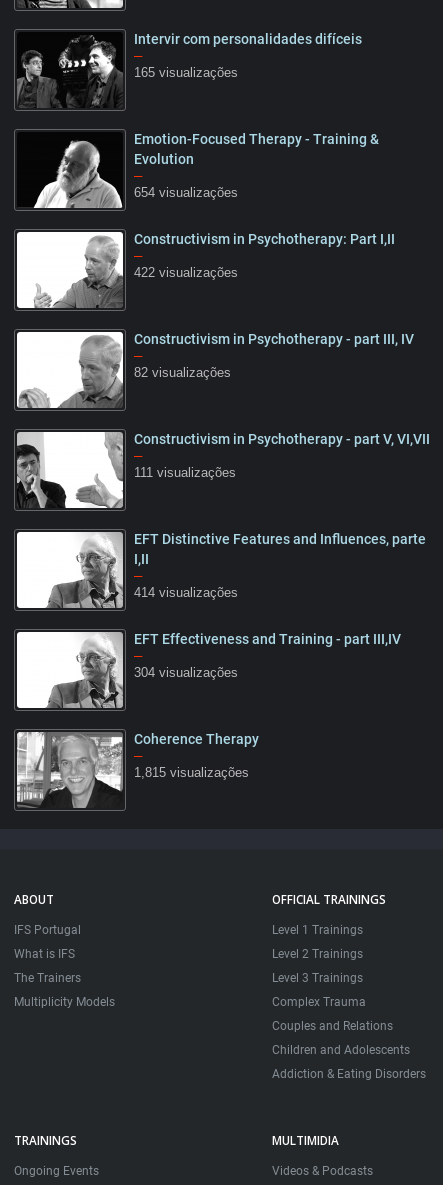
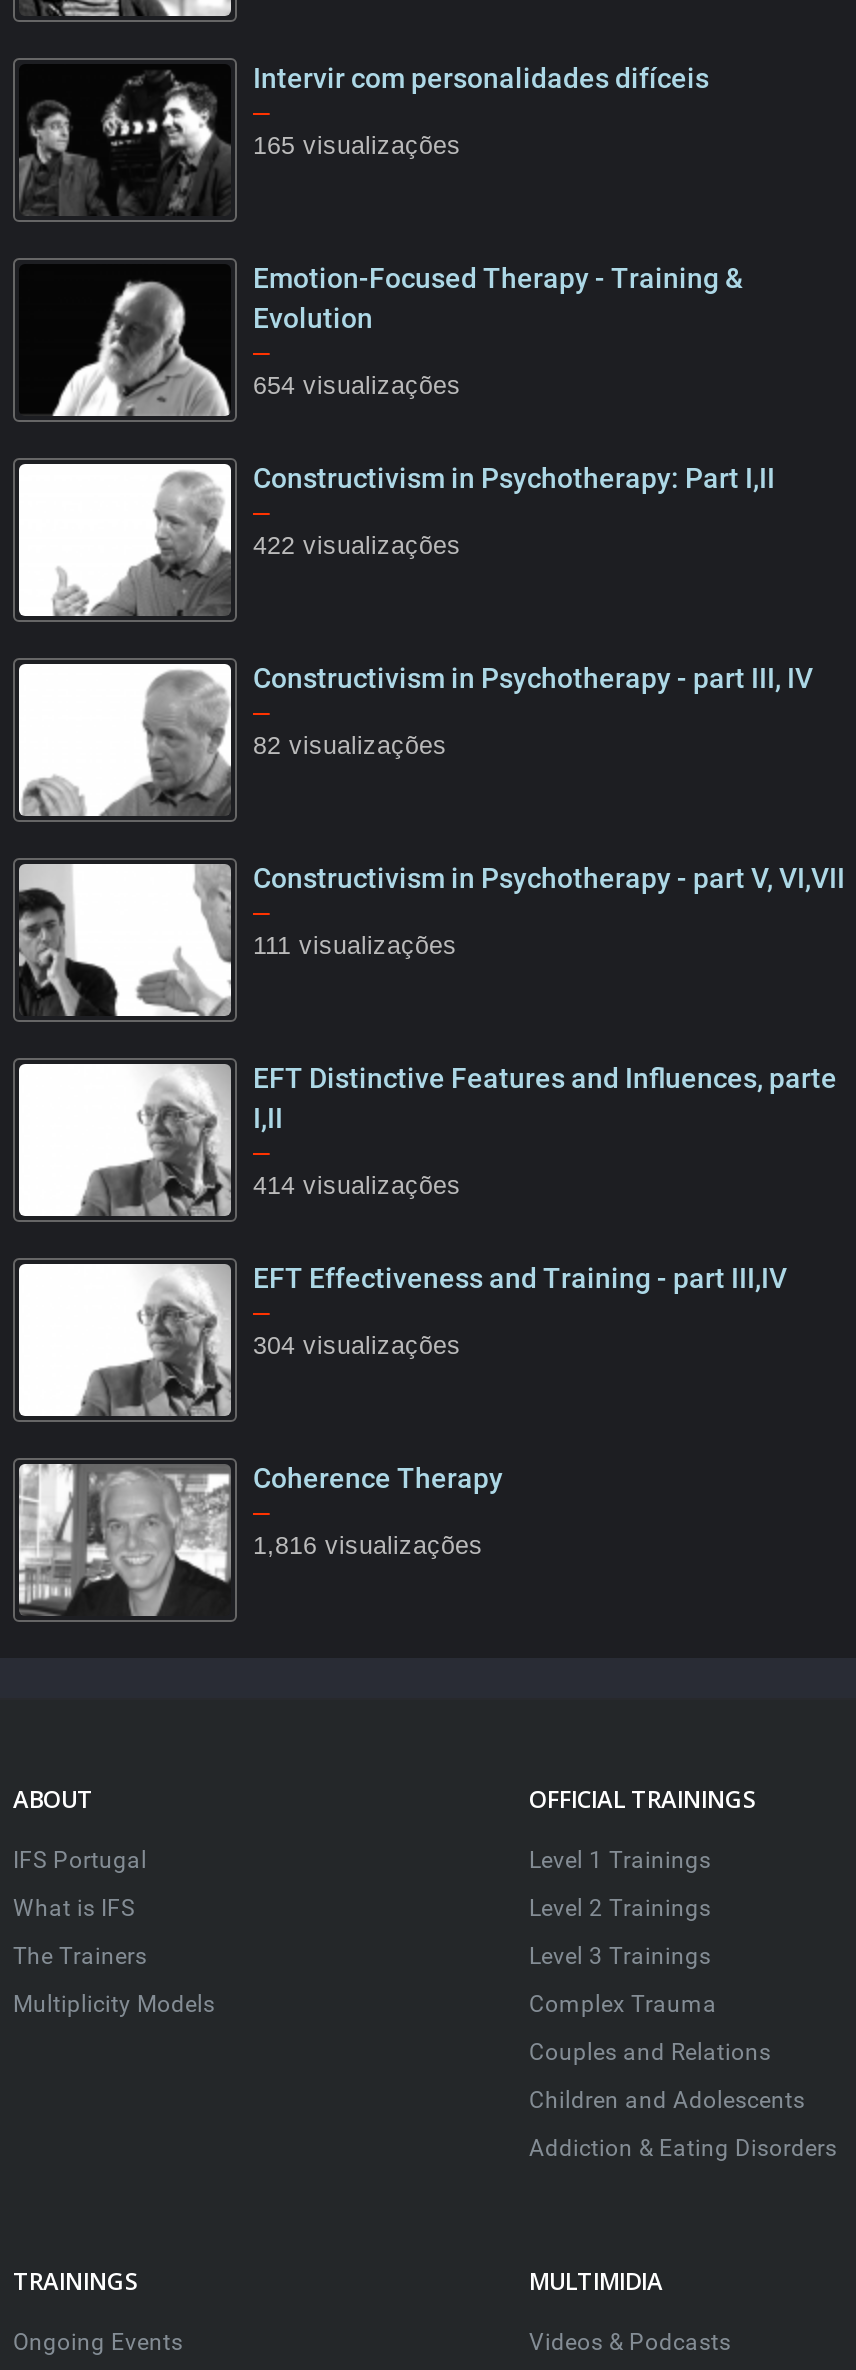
- 1,815 visualizações
+ 1,816 visualizações
